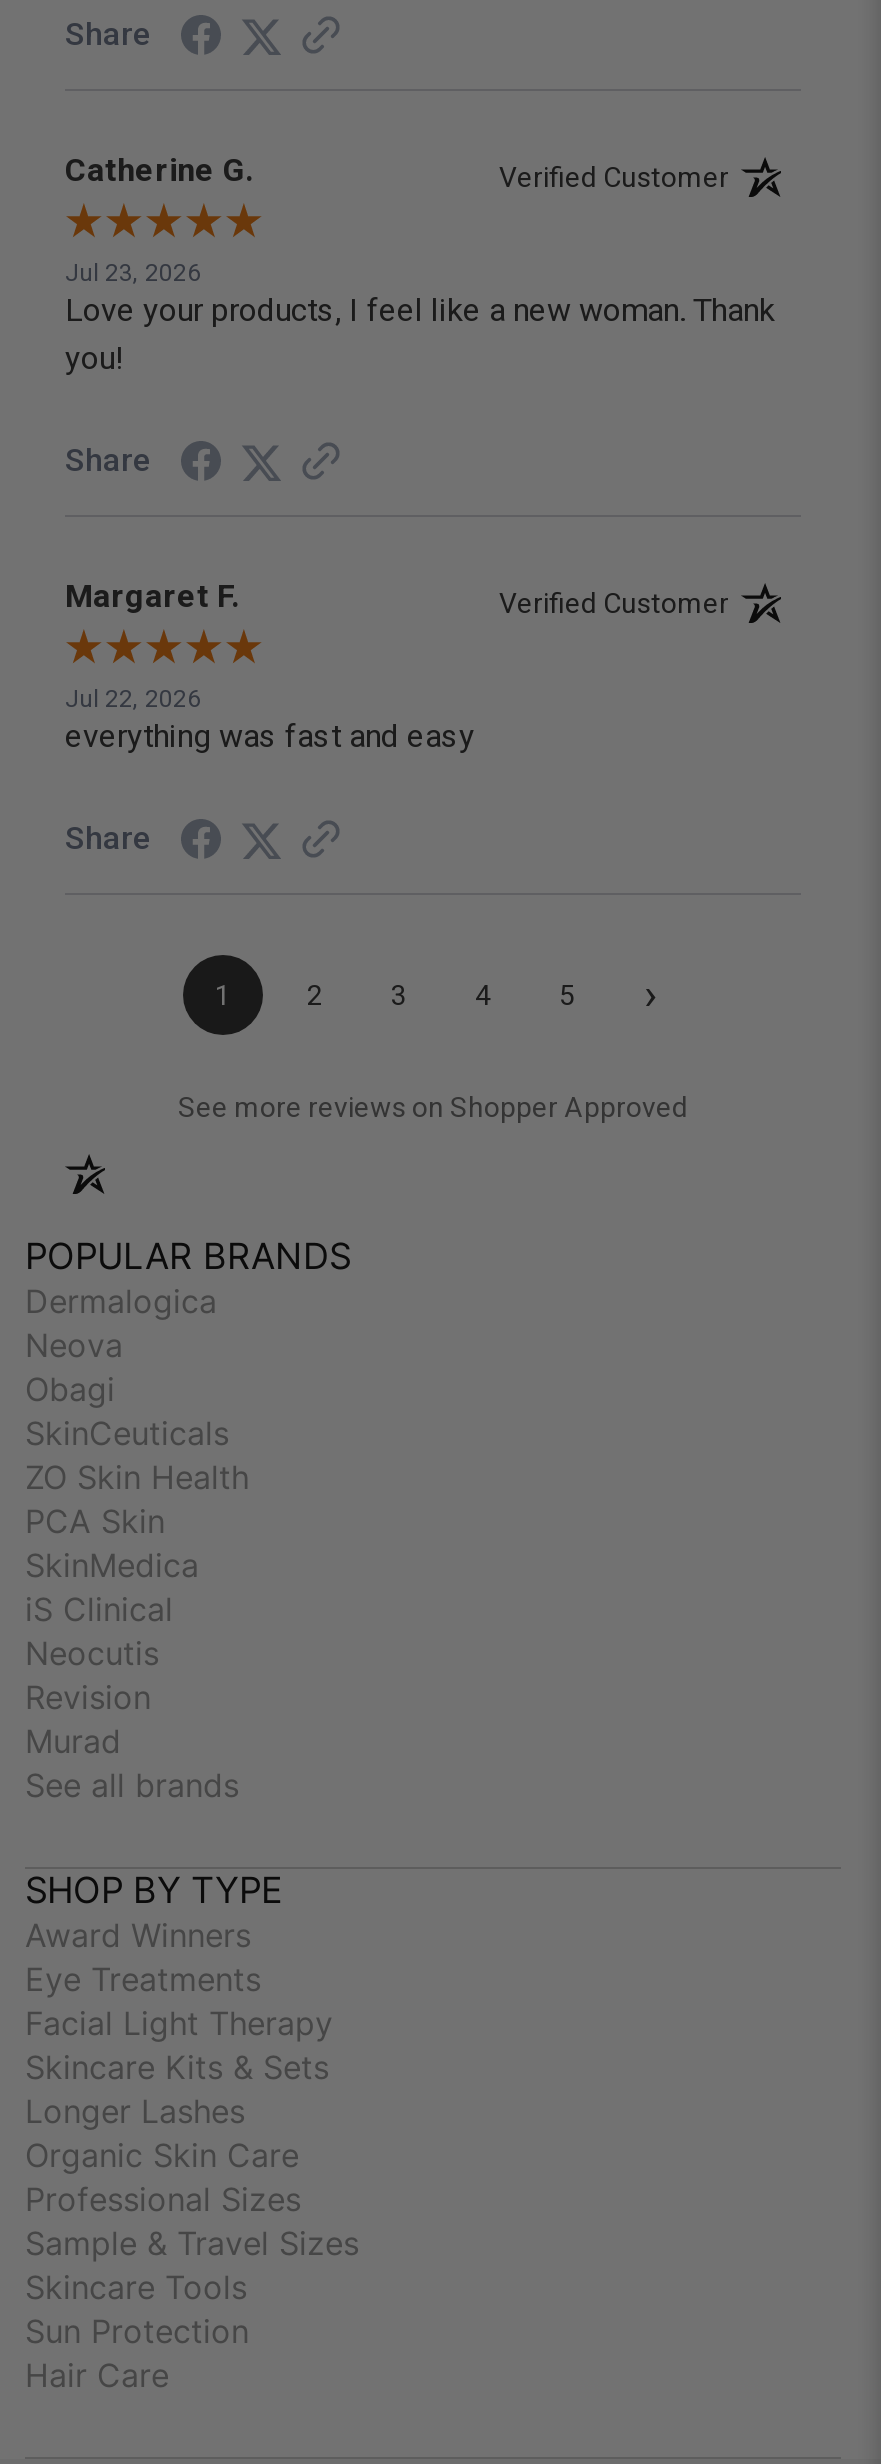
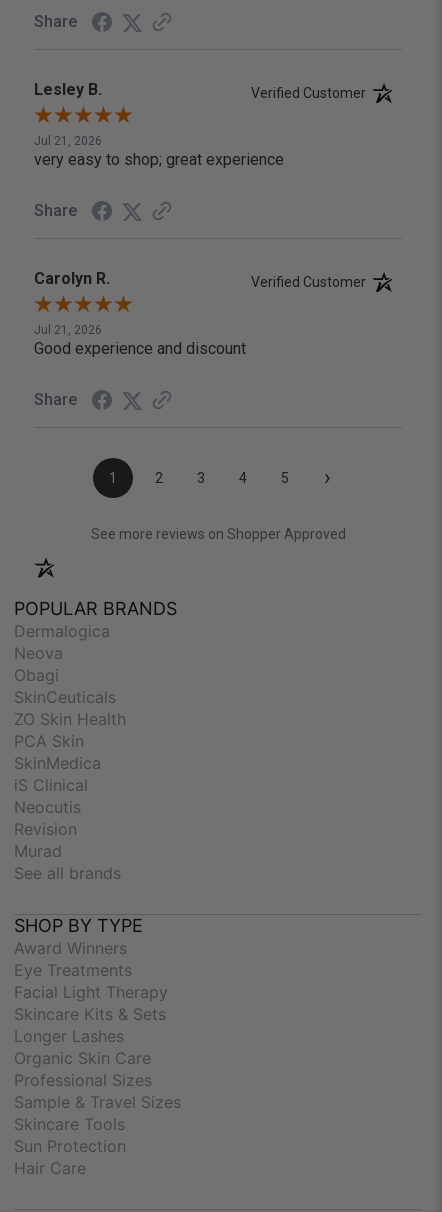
- Catherine G.
+ Lesley B.

- Jul 23, 2026
- Love your products, I feel like a new woman. Thank
- you!
+ Jul 21, 2026
+ very easy to shop; great experience

- Margaret F.
+ Carolyn R.

- Jul 22, 2026
- everything was fast and easy
+ Jul 21, 2026
+ Good experience and discount
